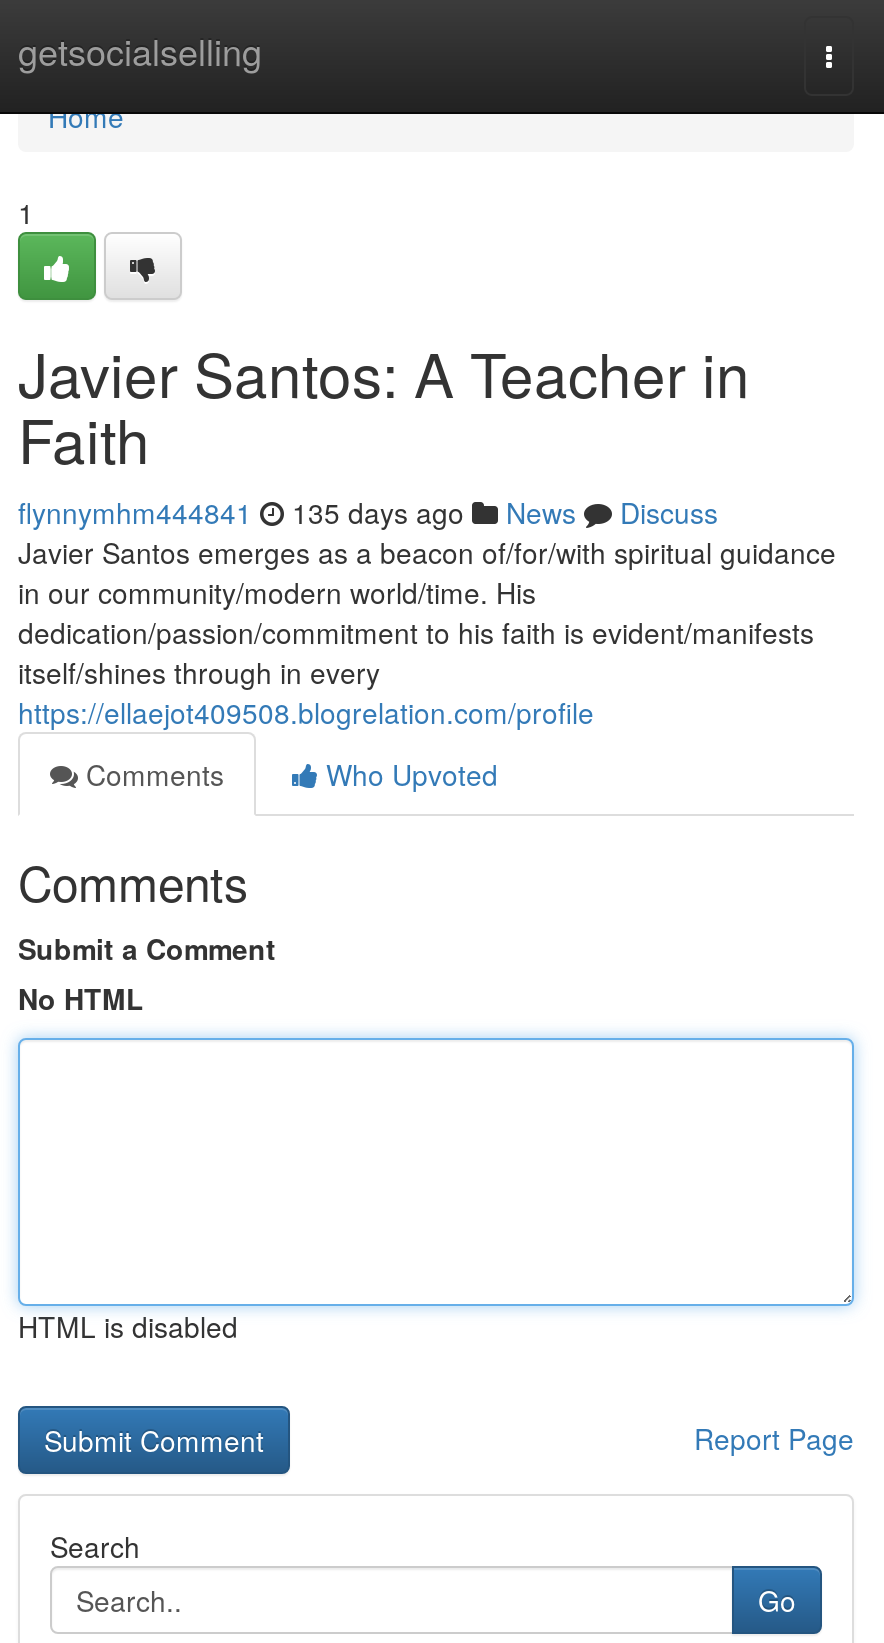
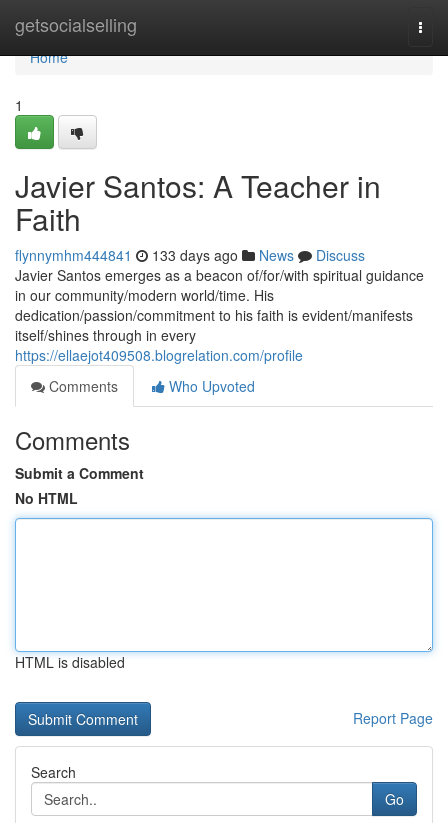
- flynnymhm444841 135 days ago News Discuss
+ flynnymhm444841 133 days ago News Discuss
